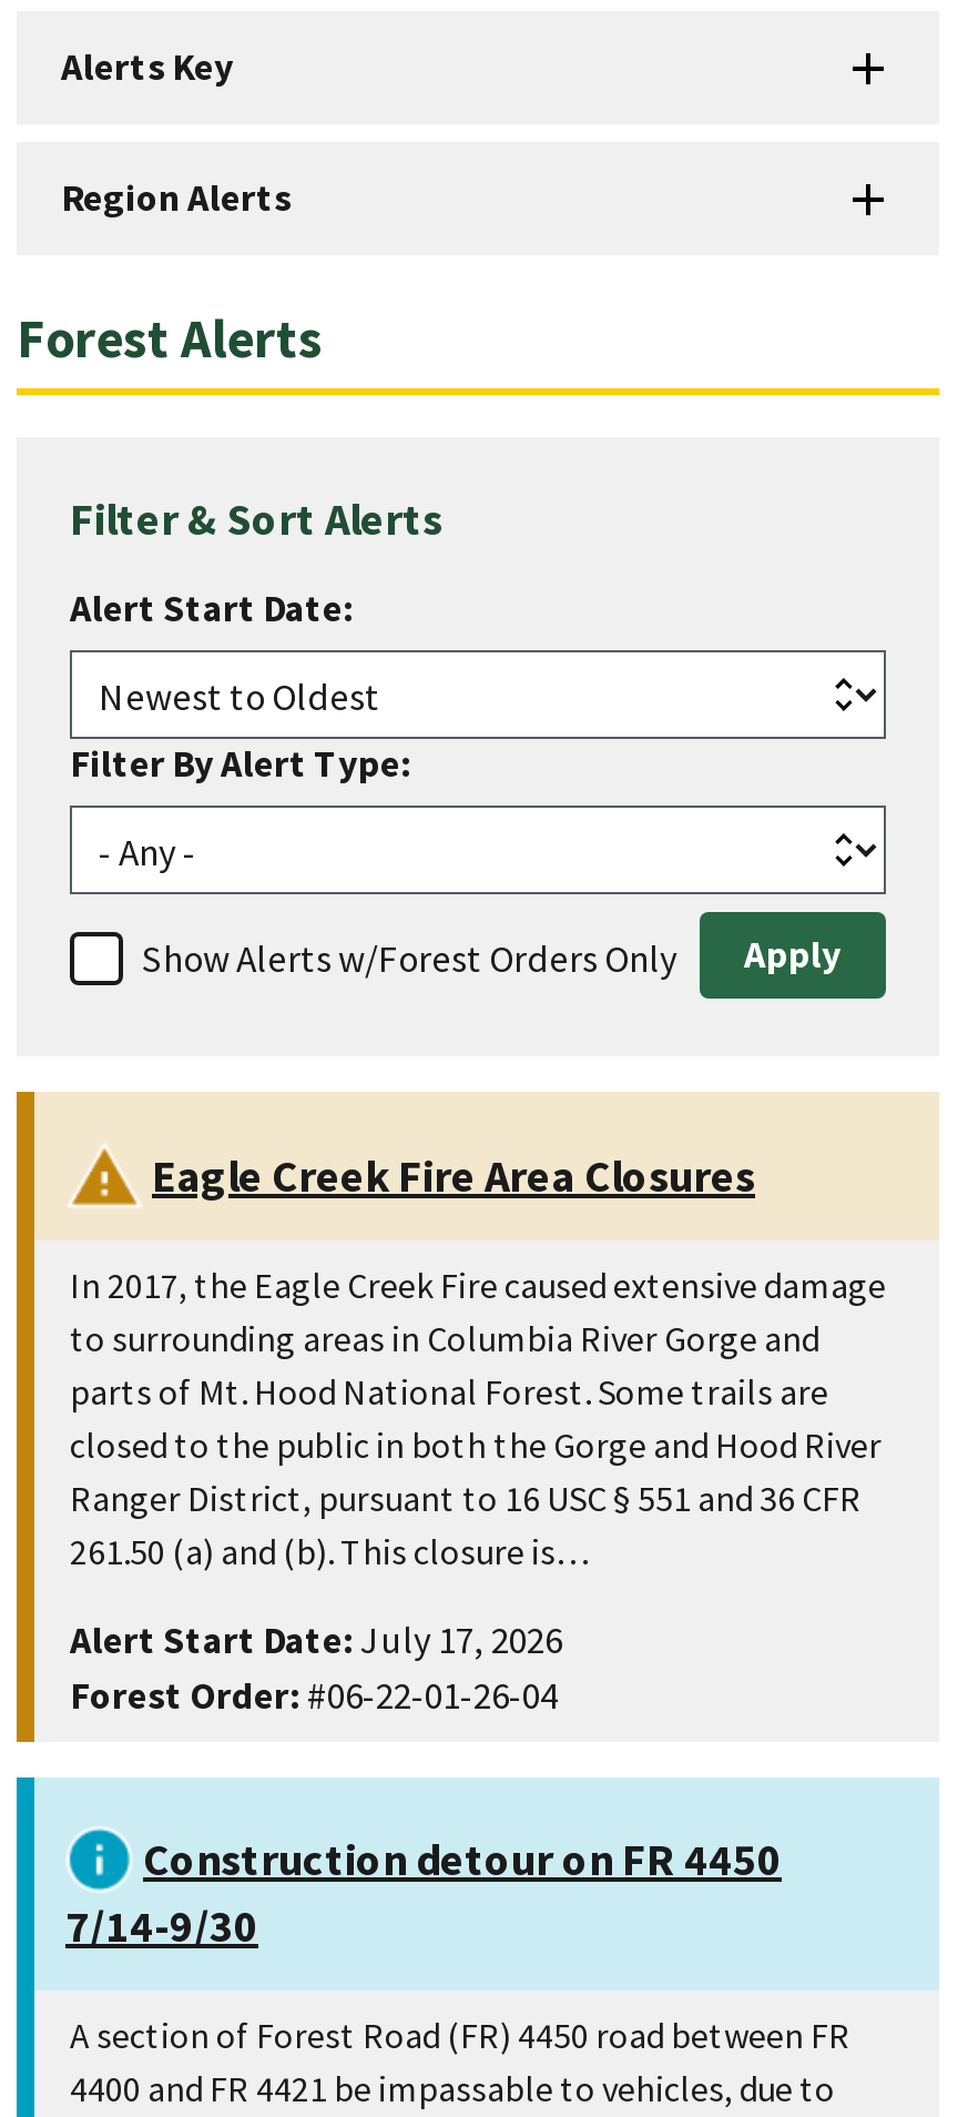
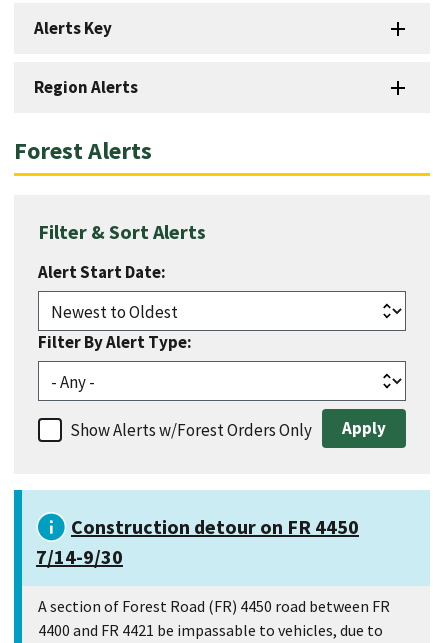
- [image]
- Eagle Creek Fire Area Closures
- In 2017, the Eagle Creek Fire caused extensive damage
- to surrounding areas in Columbia River Gorge and
- parts of Mt. Hood National Forest. Some trails are
- closed to the public in both the Gorge and Hood River
- Ranger District, pursuant to 16 USC § 551 and 36 CFR
- 261.50 (a) and (b). This closure is…
- Alert Start Date: July 17, 2026
- Forest Order: #06-22-01-26-04
